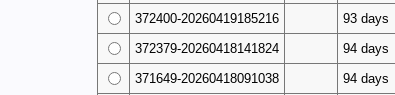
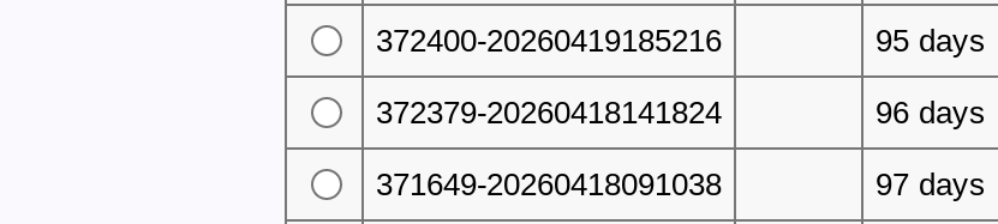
- 93 days
+ 95 days

- 94 days
+ 96 days

- 94 days
+ 97 days
